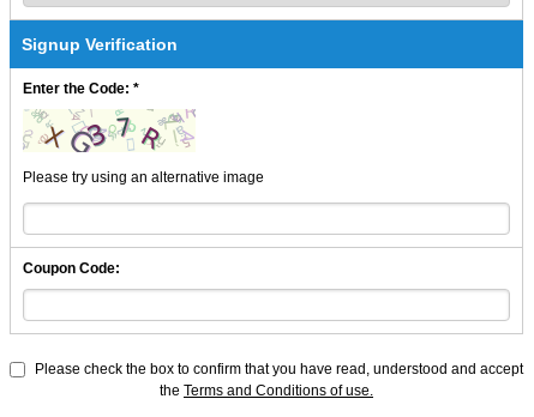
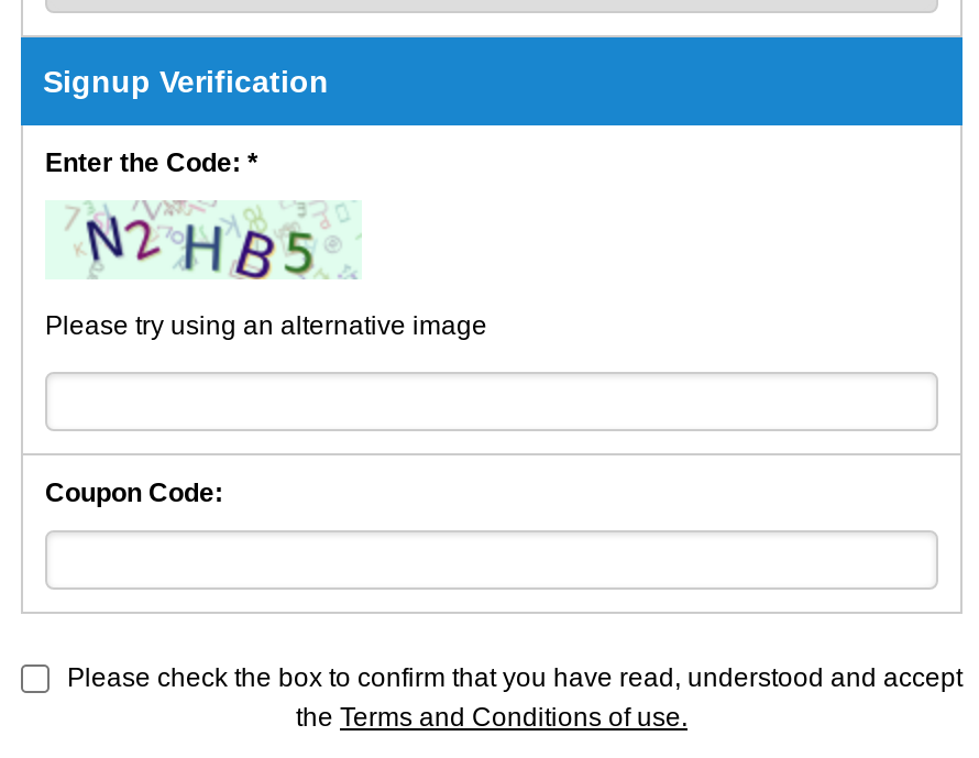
- [image]
+ [image]
